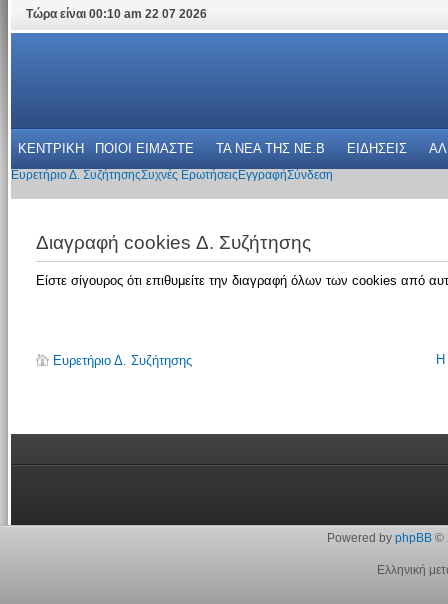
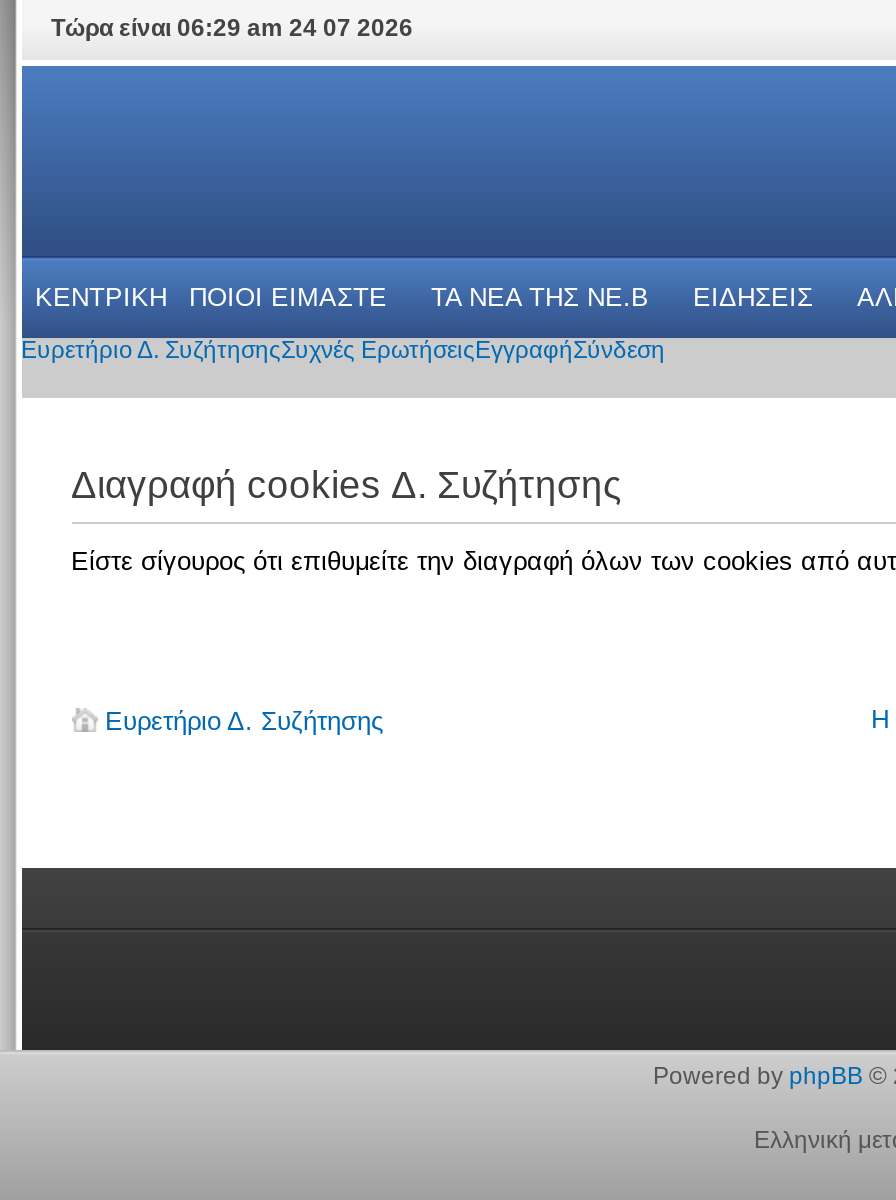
- Τώρα είναι 00:10 am 22 07 2026
+ Τώρα είναι 06:29 am 24 07 2026
